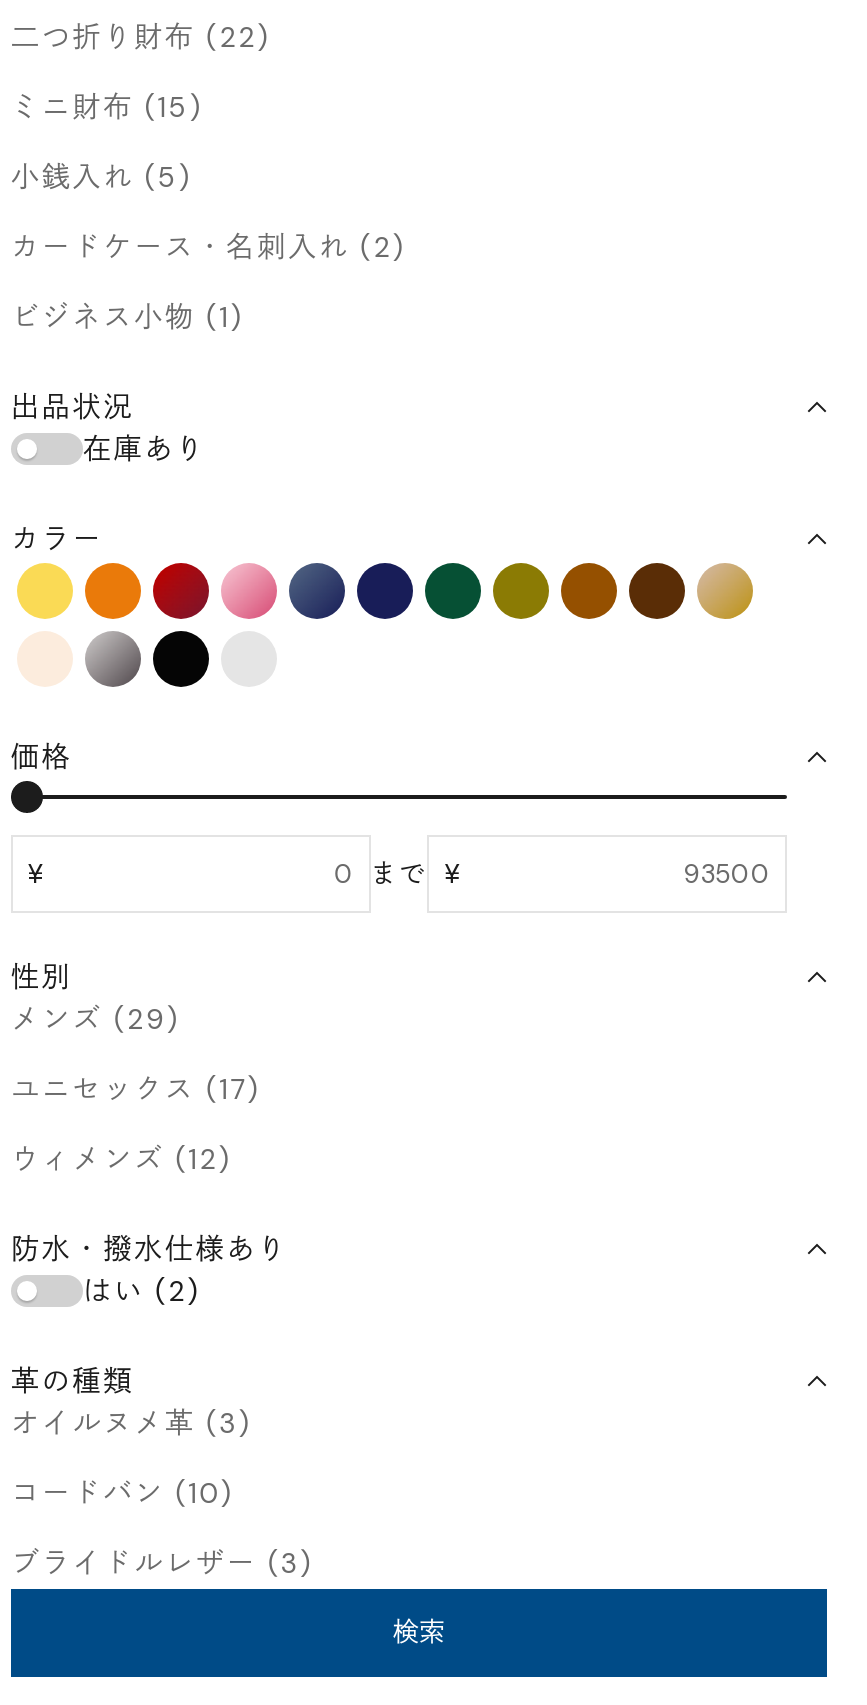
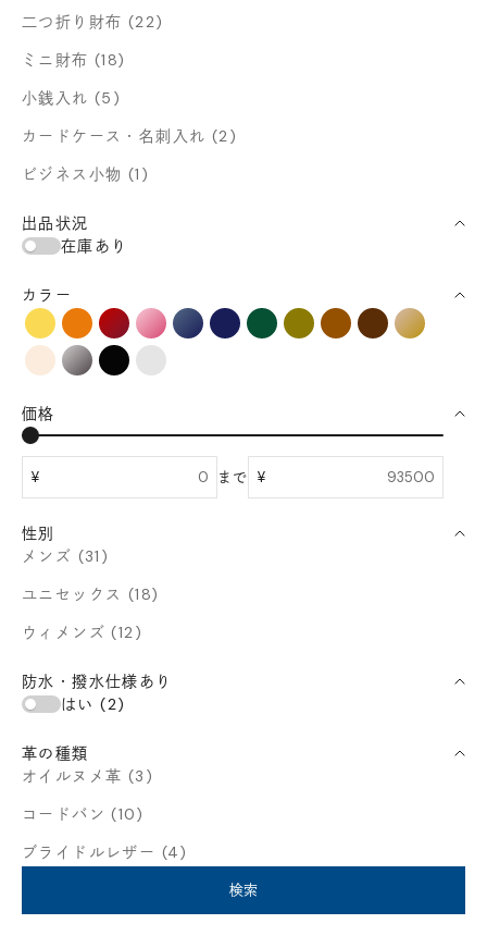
- ミニ財布 (15)
+ ミニ財布 (18)

- メンズ (29)
+ メンズ (31)

- ユニセックス (17)
+ ユニセックス (18)

- ブライドルレザー (3)
+ ブライドルレザー (4)
